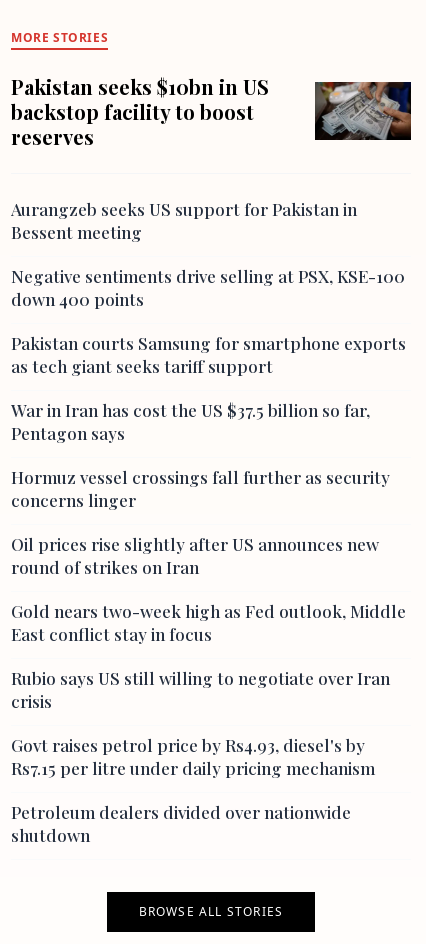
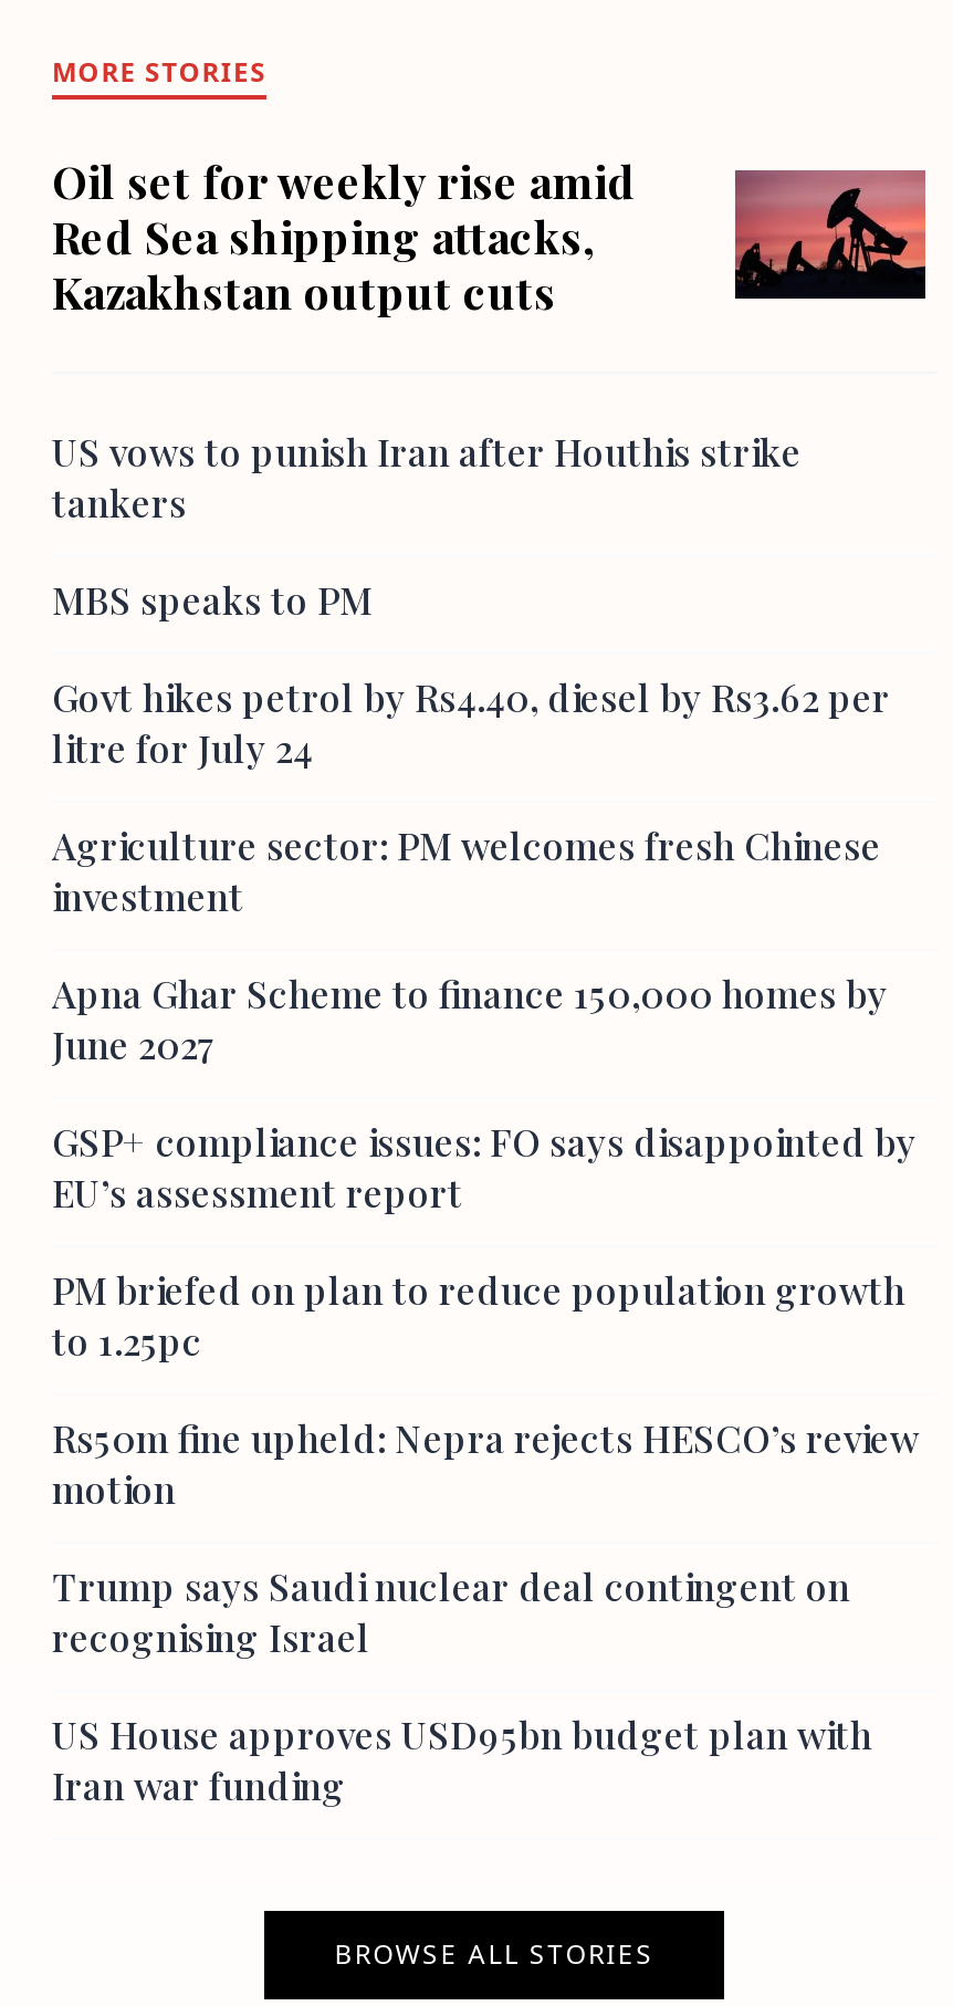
- Pakistan seeks $10bn in US
- backstop facility to boost
- reserves
+ Oil set for weekly rise amid
+ Red Sea shipping attacks,
+ Kazakhstan output cuts

- [image]
+ [image]

- Aurangzeb seeks US support for Pakistan in
- Bessent meeting
+ US vows to punish Iran after Houthis strike
+ tankers

- Negative sentiments drive selling at PSX, KSE-100
- down 400 points
+ MBS speaks to PM

- Pakistan courts Samsung for smartphone exports
- as tech giant seeks tariff support
+ Govt hikes petrol by Rs4.40, diesel by Rs3.62 per
+ litre for July 24

- War in Iran has cost the US $37.5 billion so far,
- Pentagon says
+ Agriculture sector: PM welcomes fresh Chinese
+ investment

- Hormuz vessel crossings fall further as security
- concerns linger
+ Apna Ghar Scheme to finance 150,000 homes by
+ June 2027

- Oil prices rise slightly after US announces new
- round of strikes on Iran
+ GSP+ compliance issues: FO says disappointed by
+ EU’s assessment report

- Gold nears two-week high as Fed outlook, Middle
- East conflict stay in focus
+ PM briefed on plan to reduce population growth
+ to 1.25pc

- Rubio says US still willing to negotiate over Iran
- crisis
+ Rs50m fine upheld: Nepra rejects HESCO’s review
+ motion

- Govt raises petrol price by Rs4.93, diesel's by
- Rs7.15 per litre under daily pricing mechanism
+ Trump says Saudi nuclear deal contingent on
+ recognising Israel

- Petroleum dealers divided over nationwide
- shutdown
+ US House approves USD95bn budget plan with
+ Iran war funding
